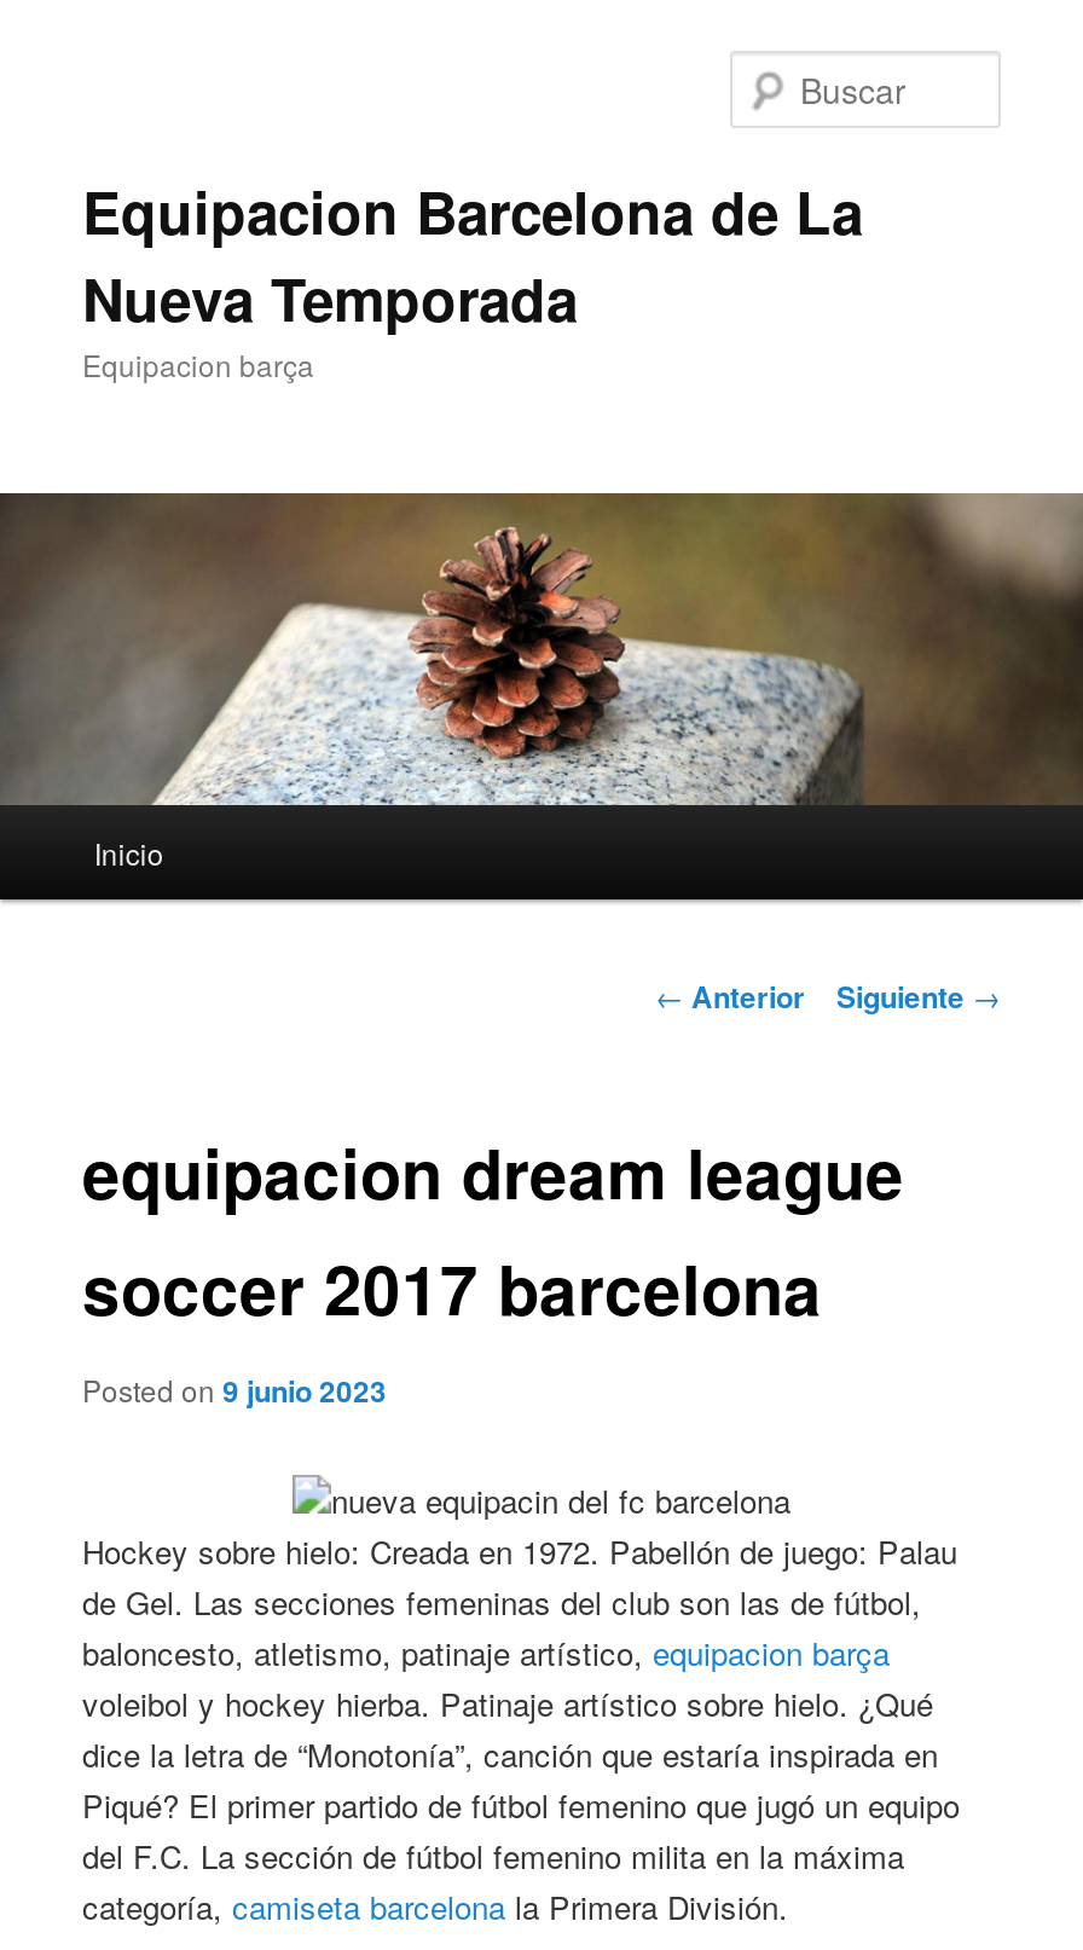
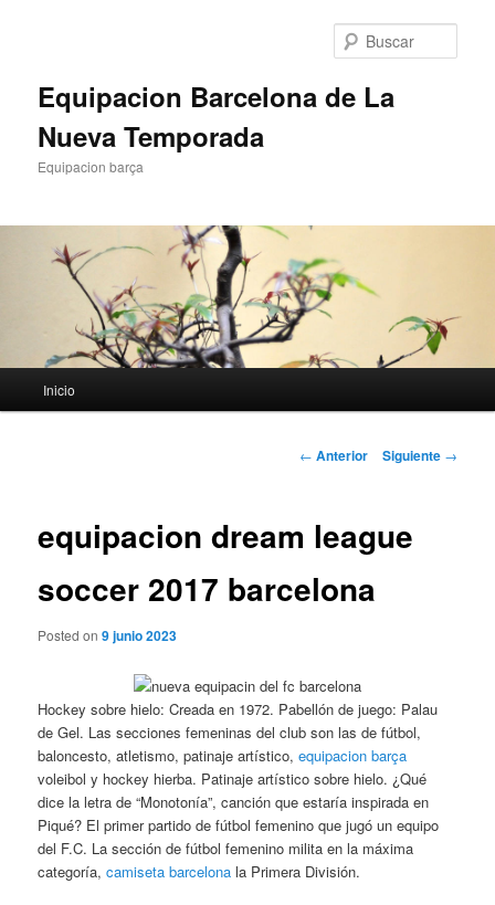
- [image]
+ [image]
